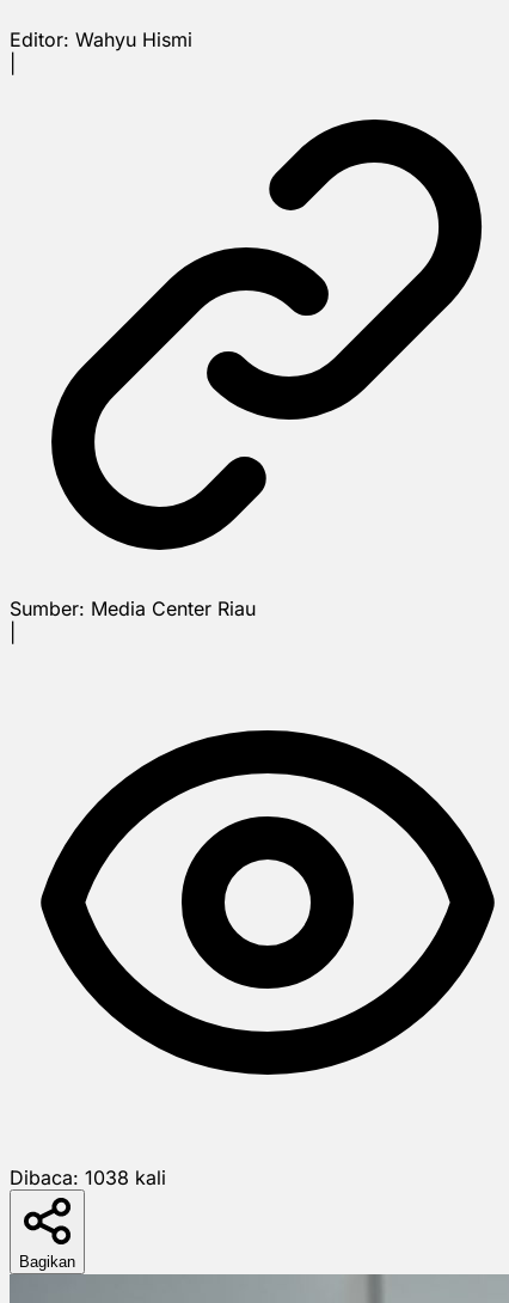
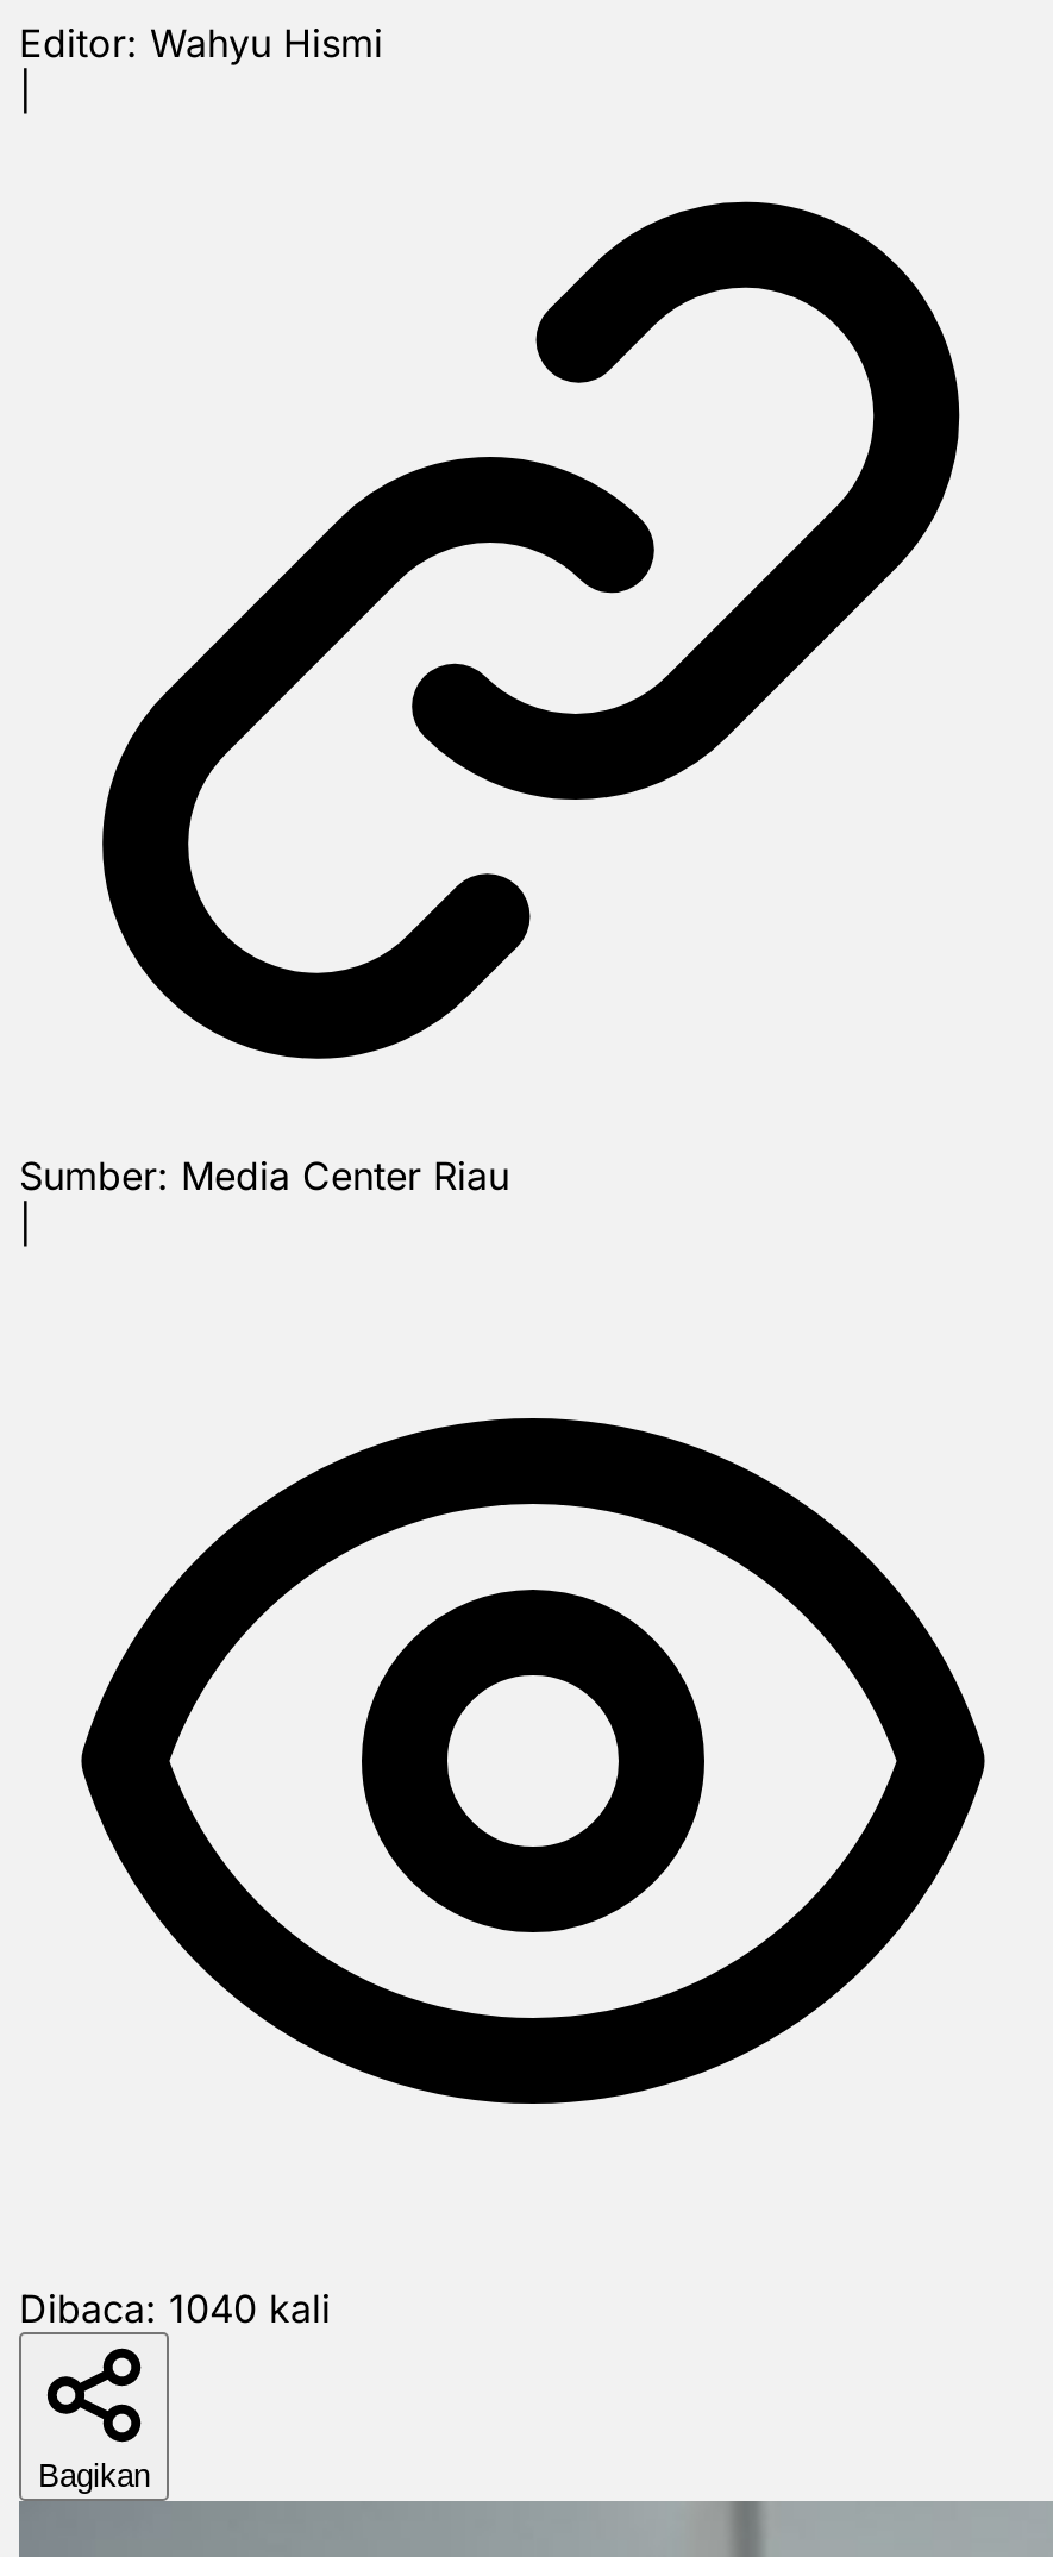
- Dibaca: 1038 kali
+ Dibaca: 1040 kali
